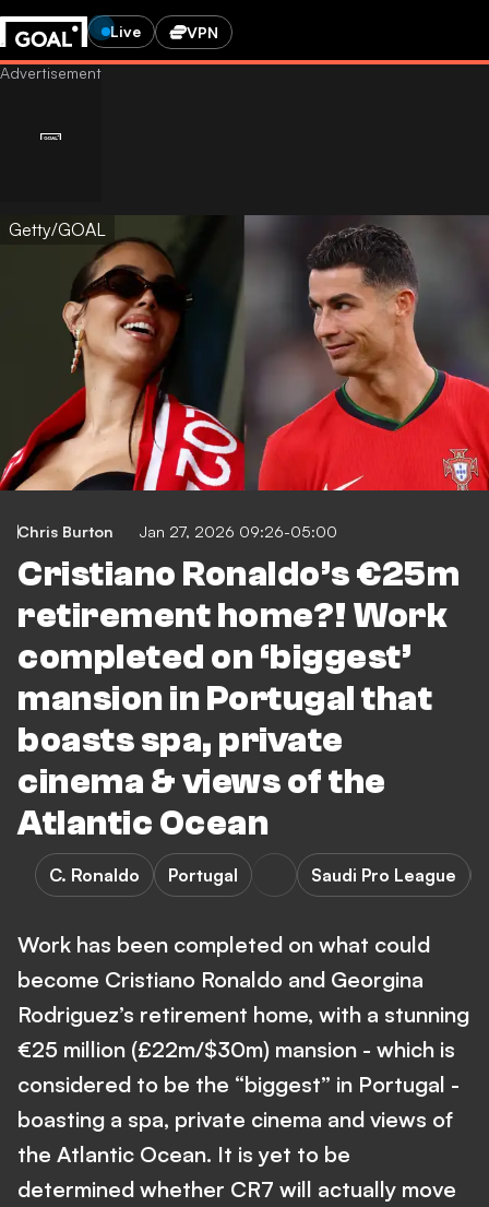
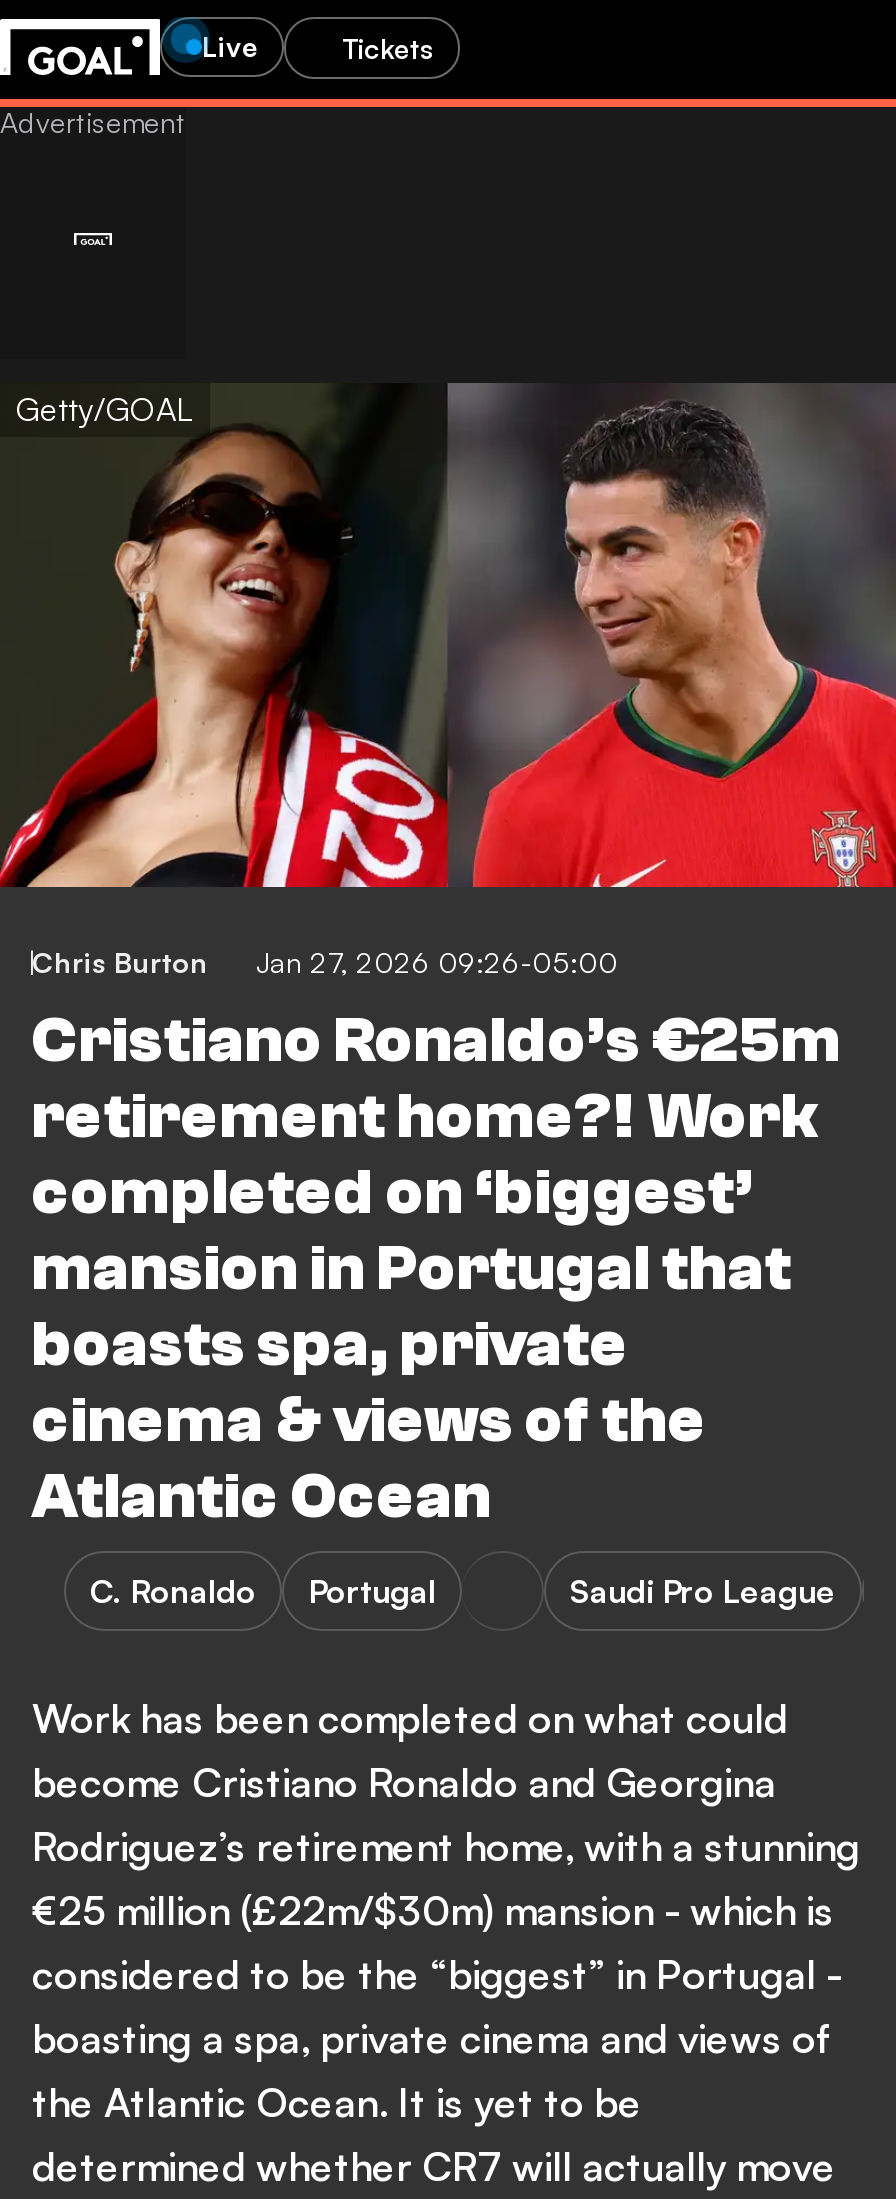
- VPN
+ Tickets
